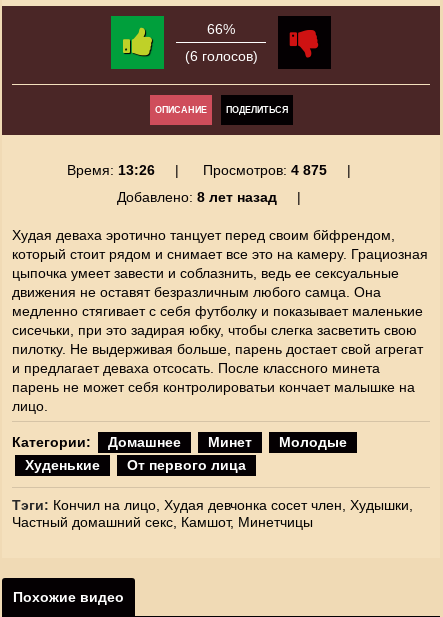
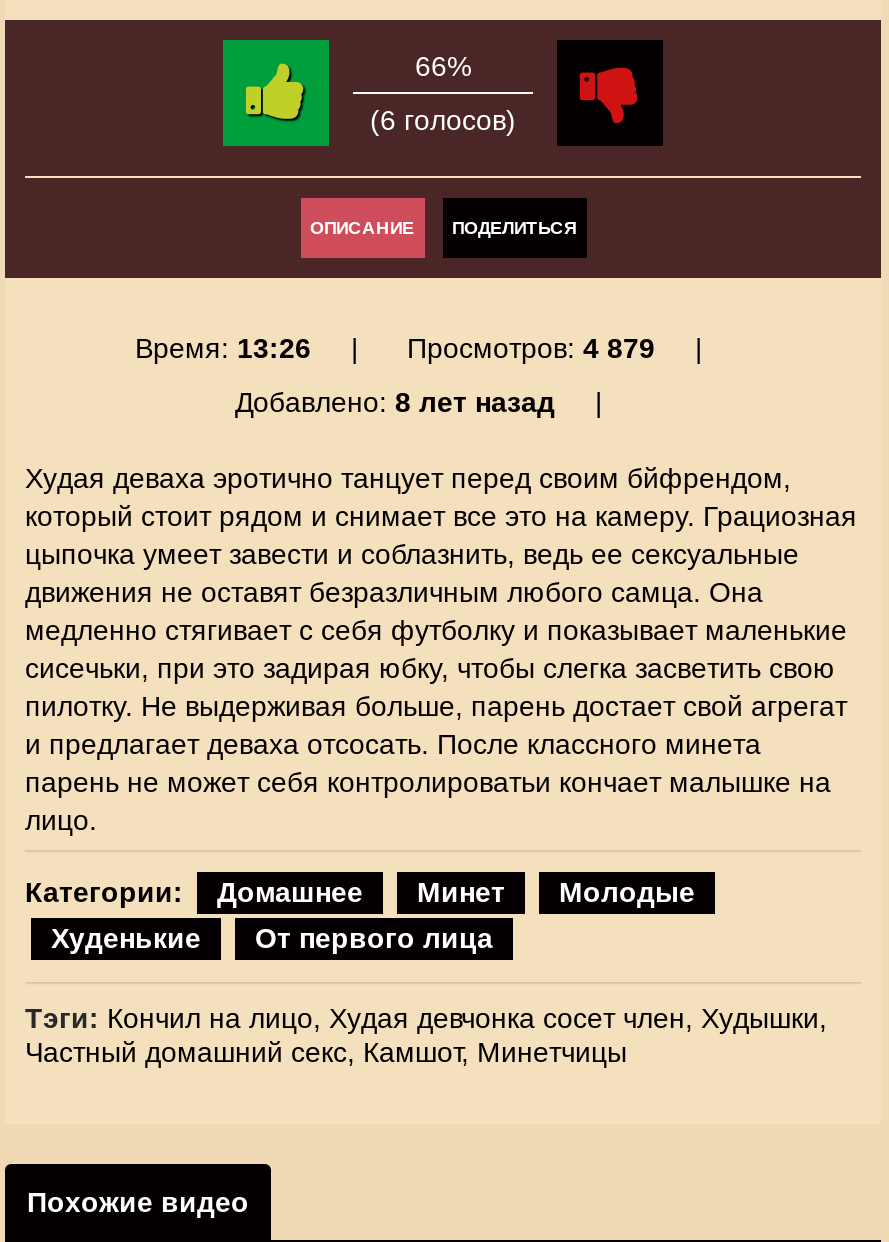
- Просмотров: 4 875
+ Просмотров: 4 879
